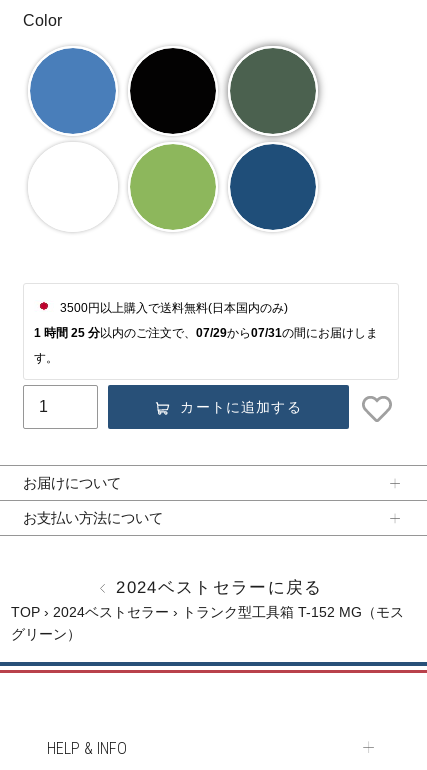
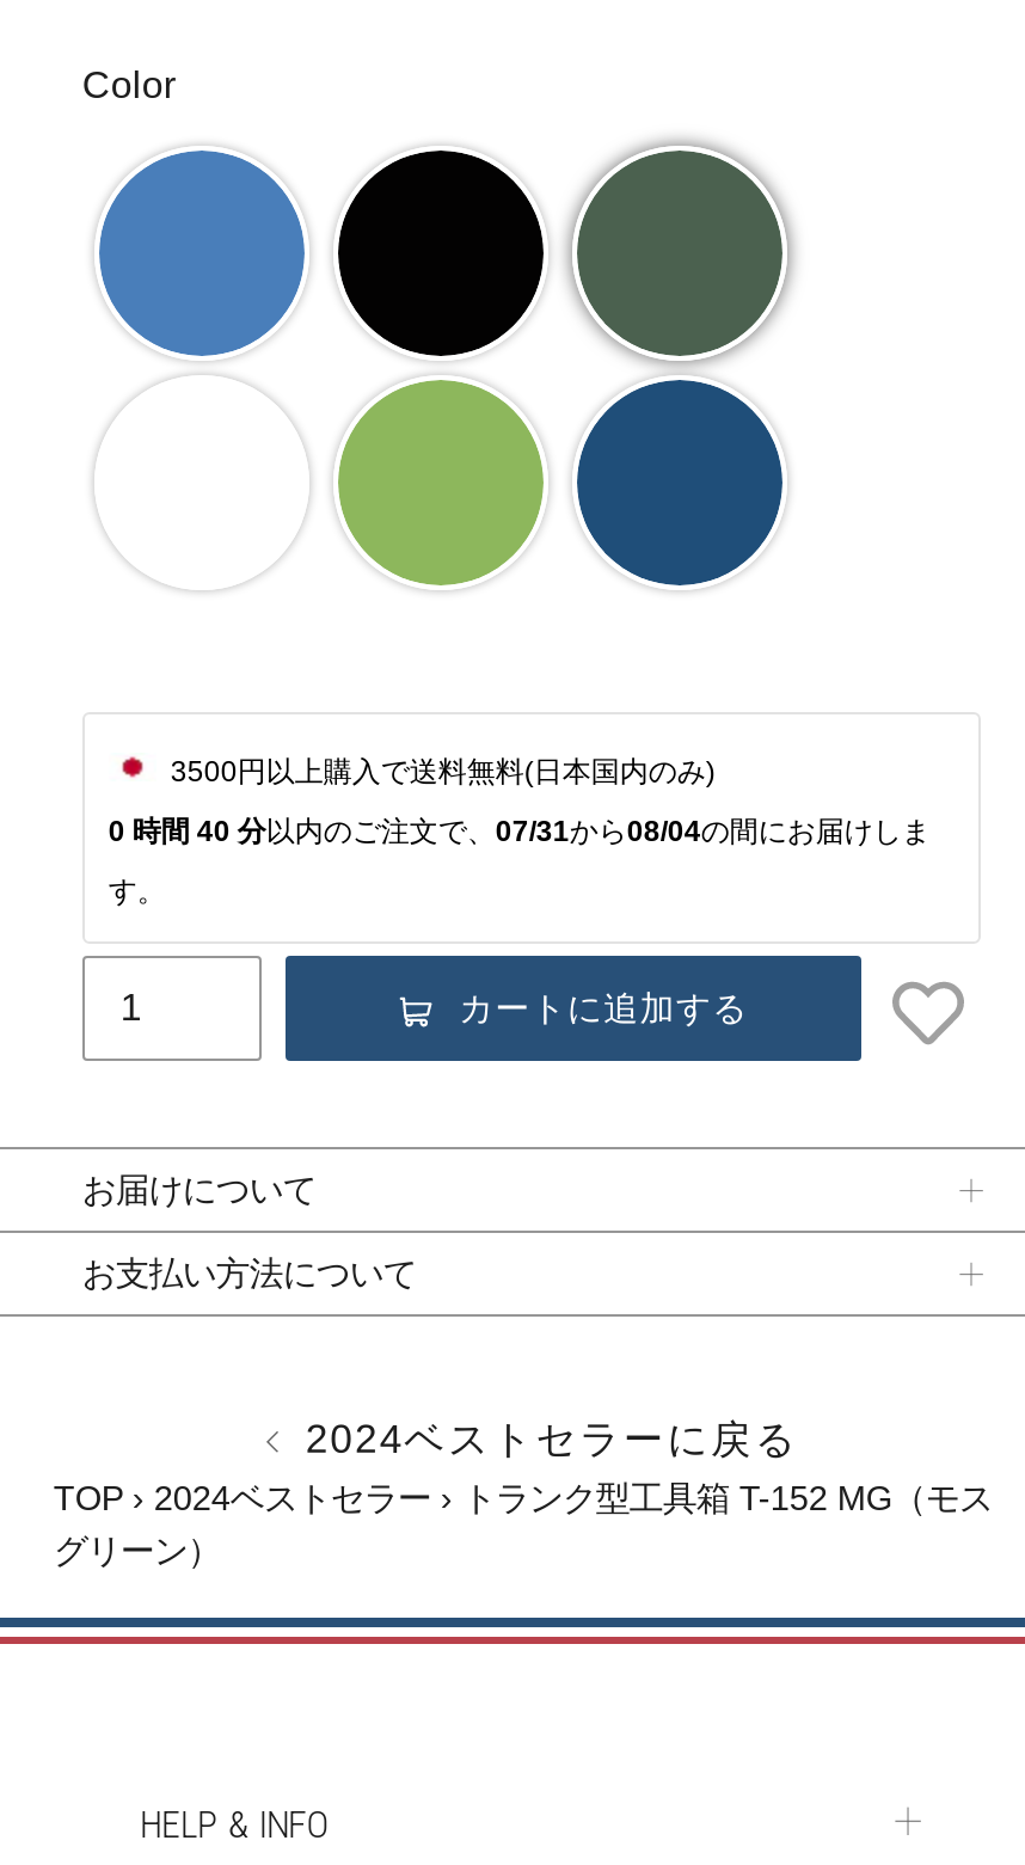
- 1 時間 25 分以内のご注文で、07/29から07/31の間にお届けしま
+ 0 時間 40 分以内のご注文で、07/31から08/04の間にお届けしま
